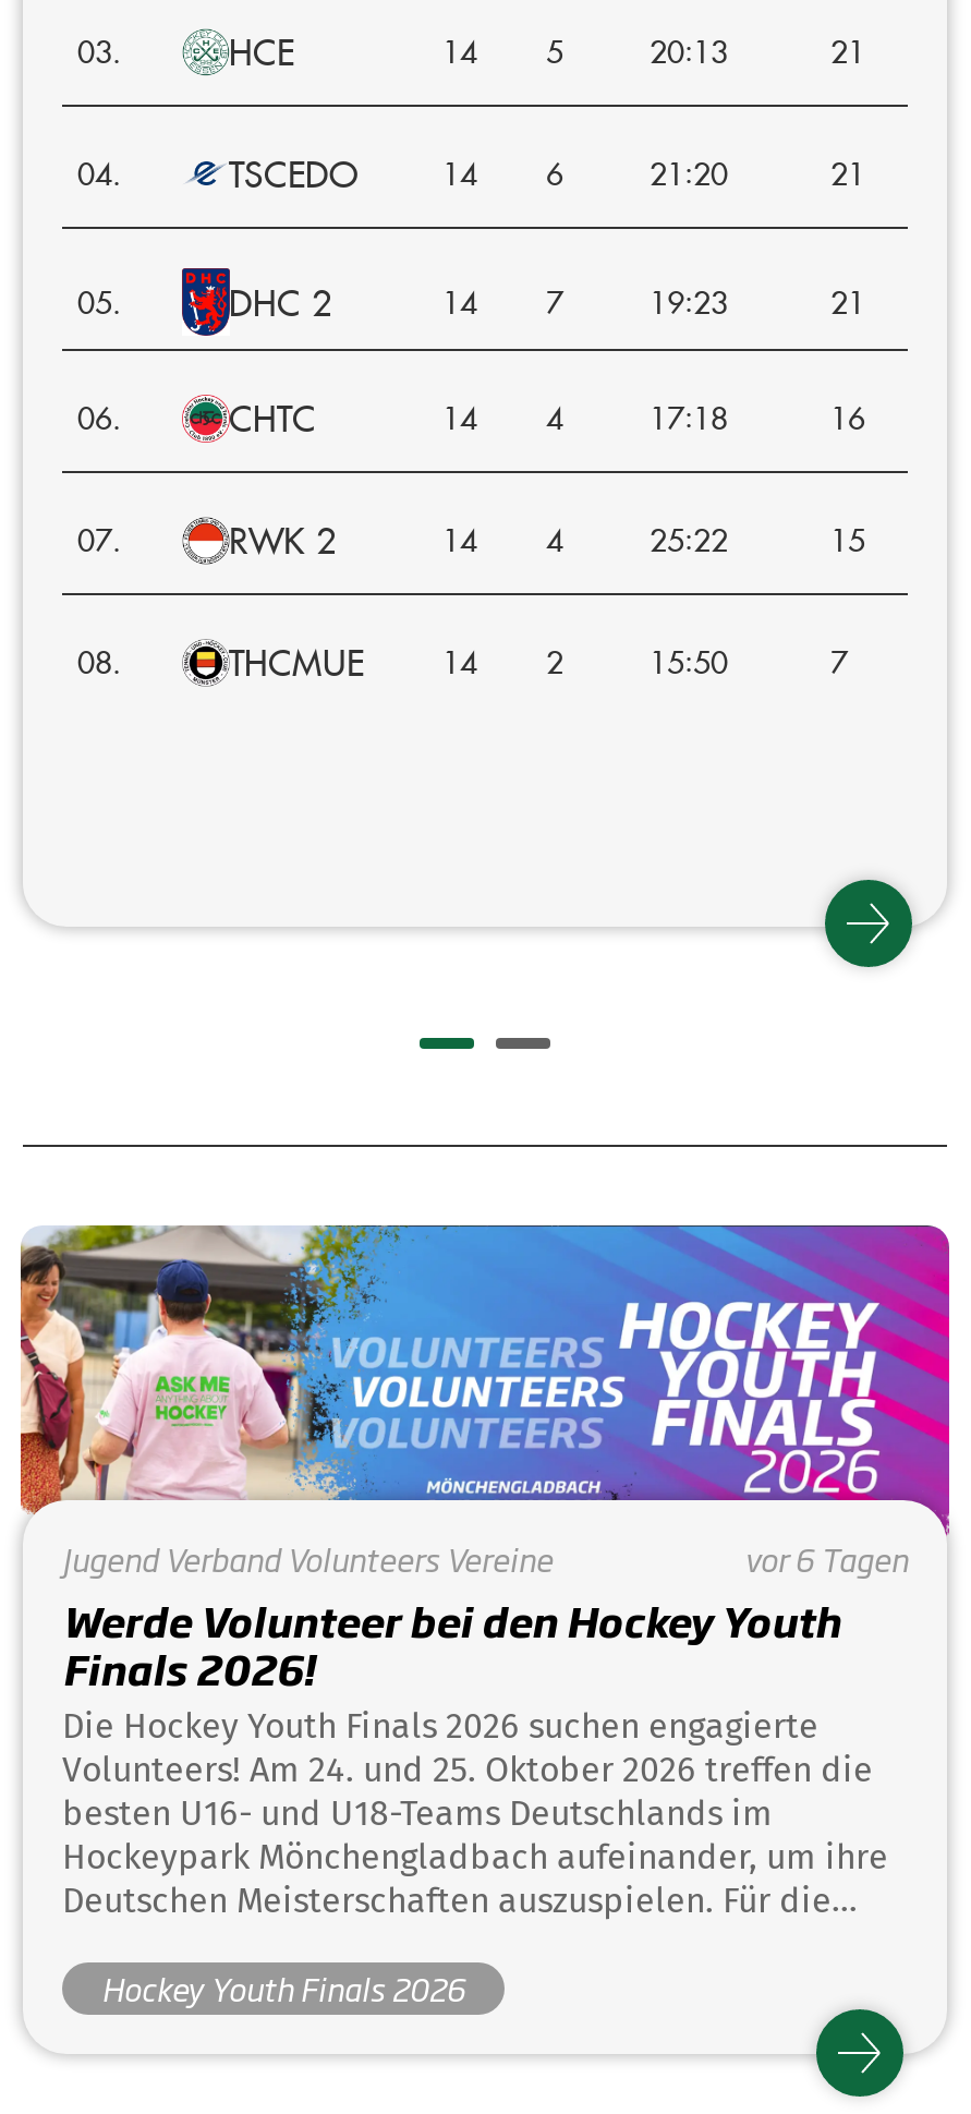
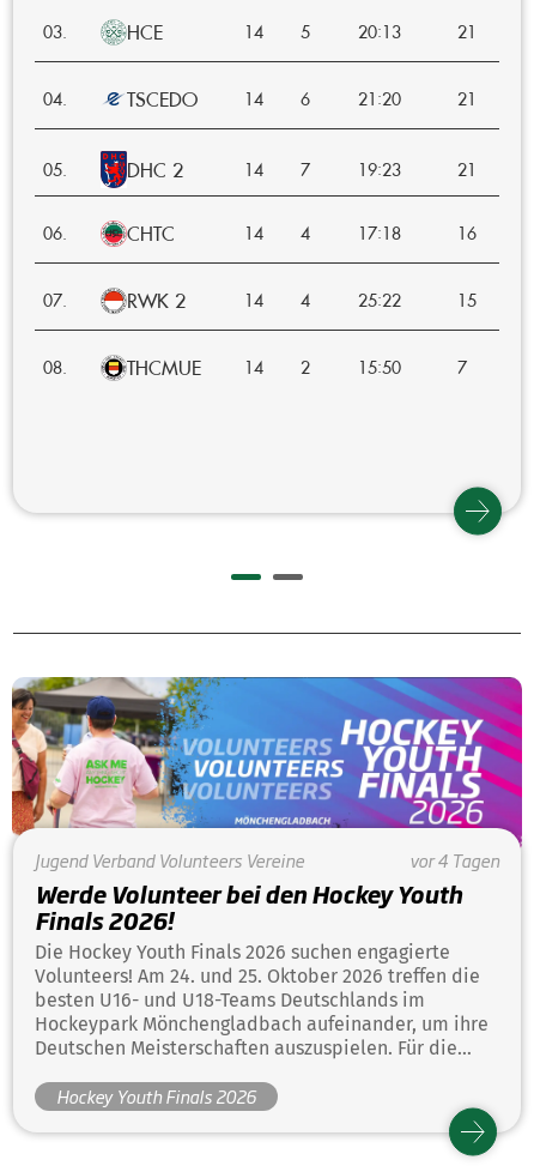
- vor 6 Tagen
+ vor 4 Tagen
